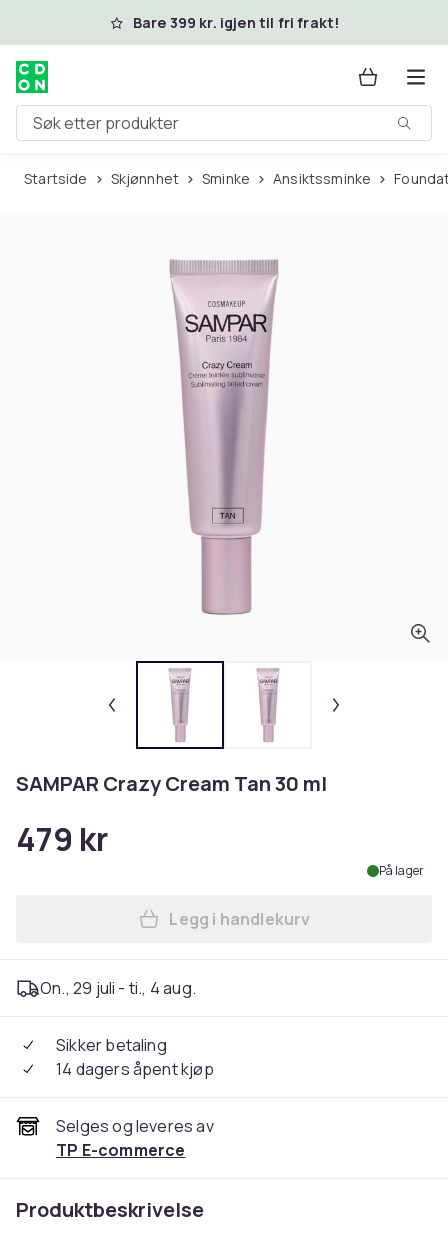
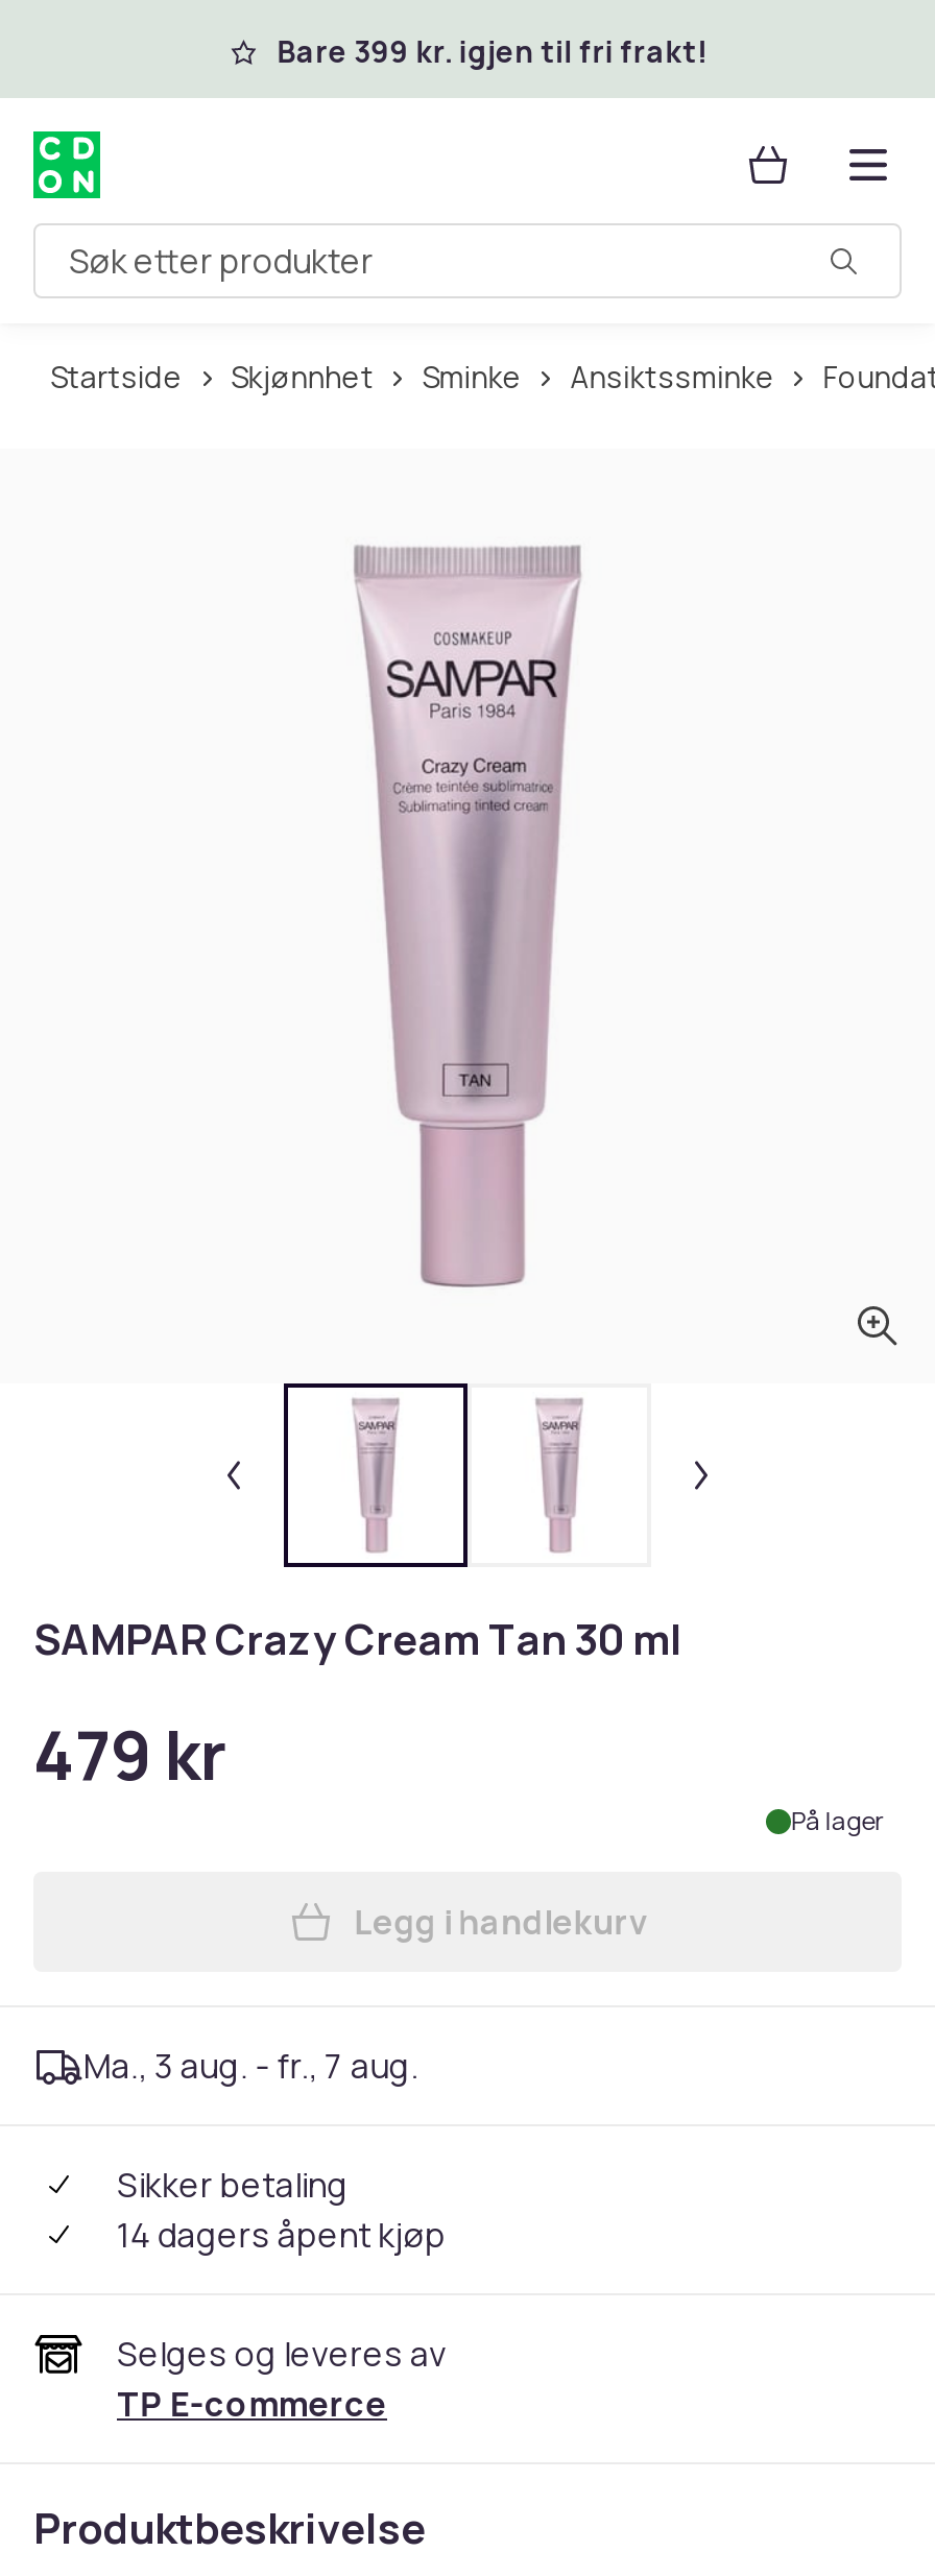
- On., 29 juli - ti., 4 aug.
+ Ma., 3 aug. - fr., 7 aug.
